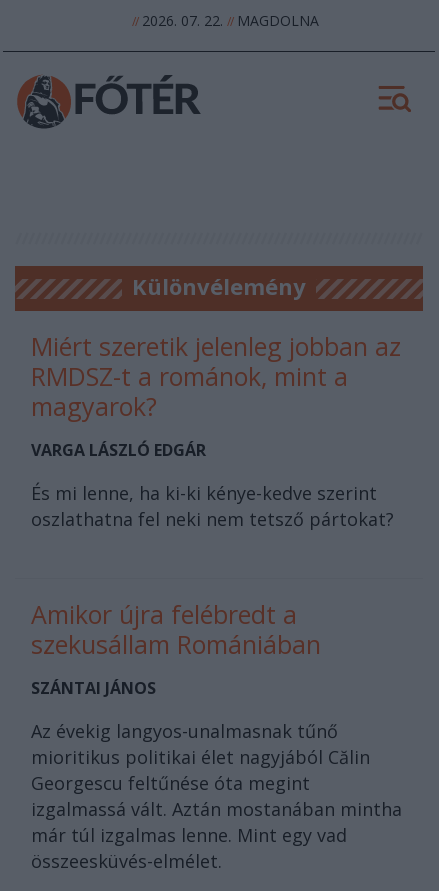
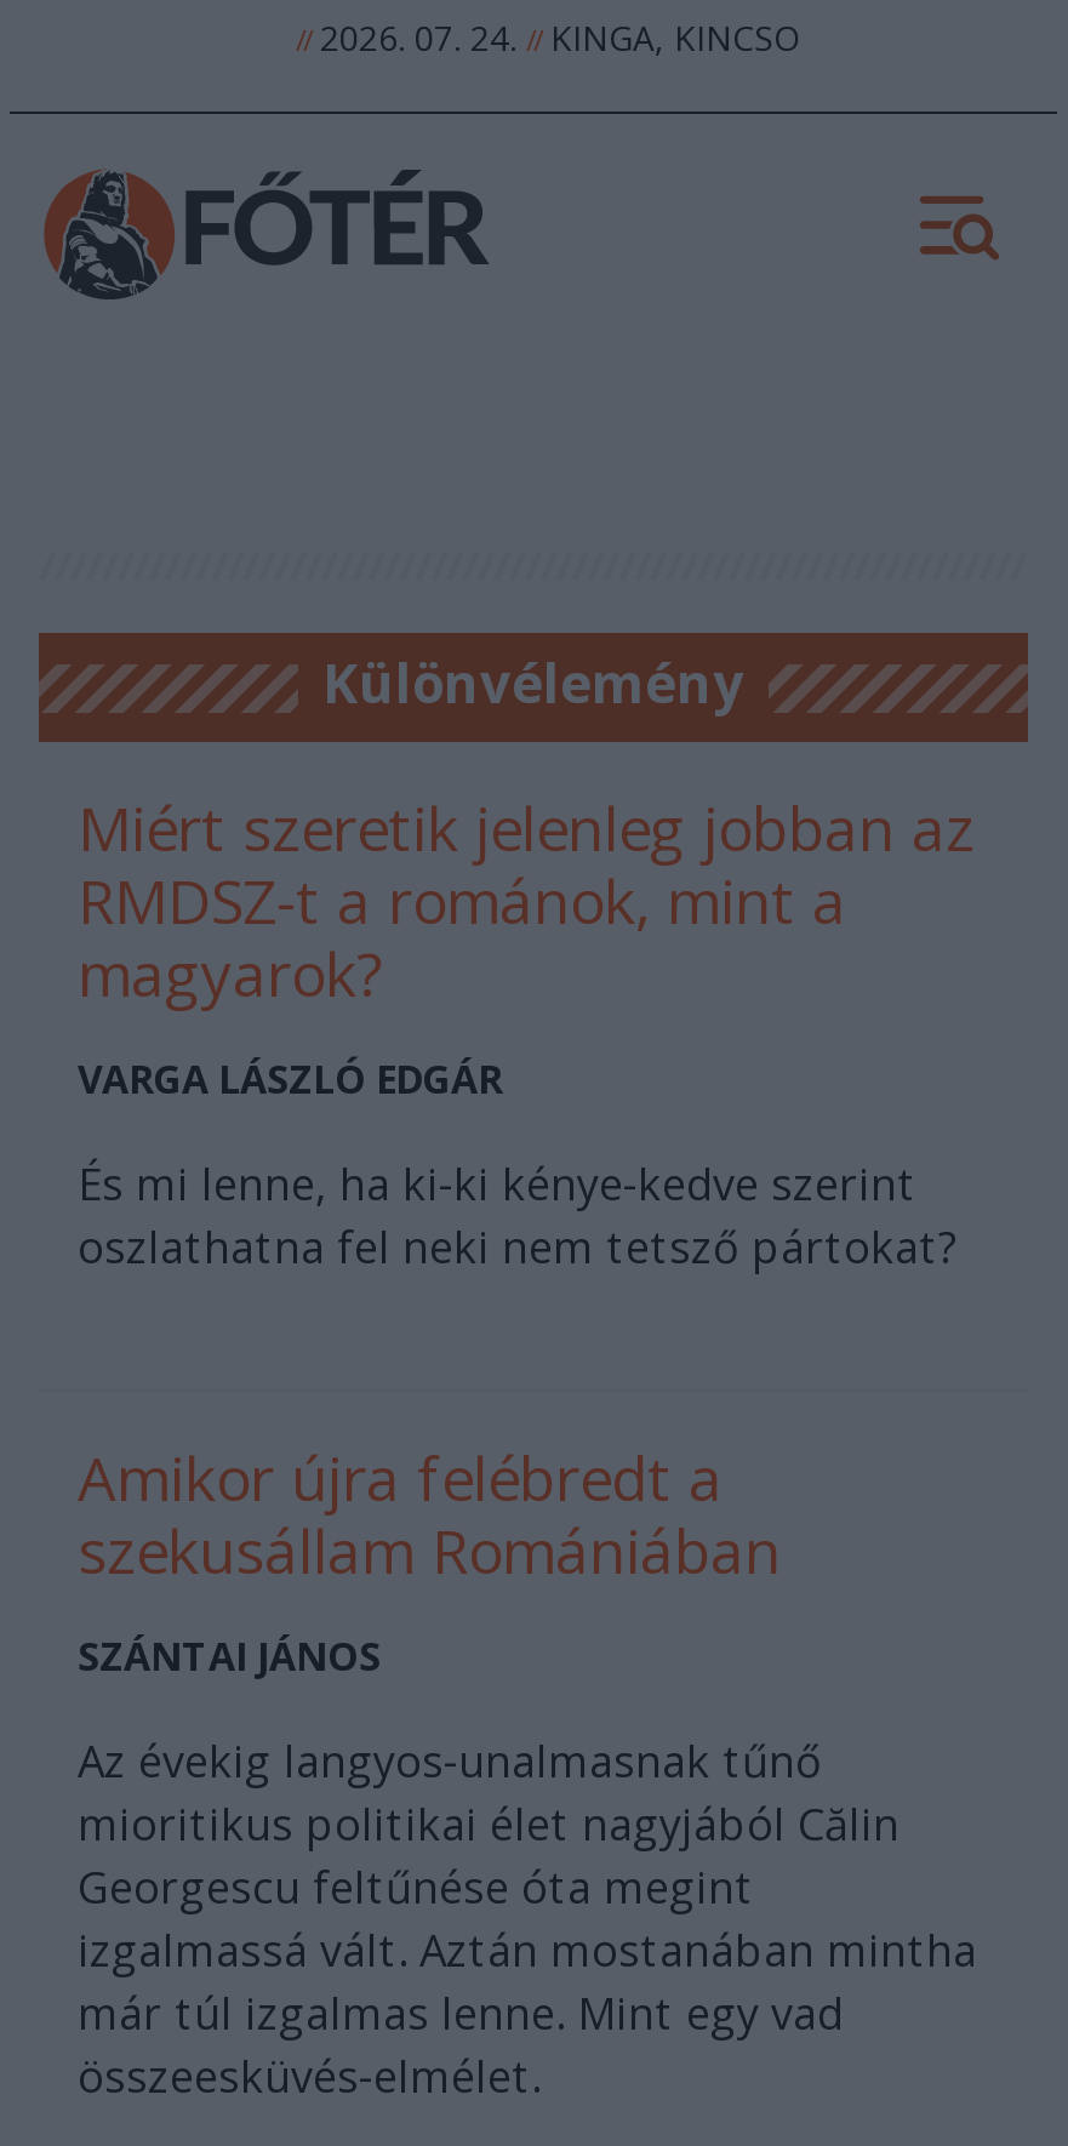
- // 2026. 07. 22. // MAGDOLNA
+ // 2026. 07. 24. // KINGA, KINCSO
